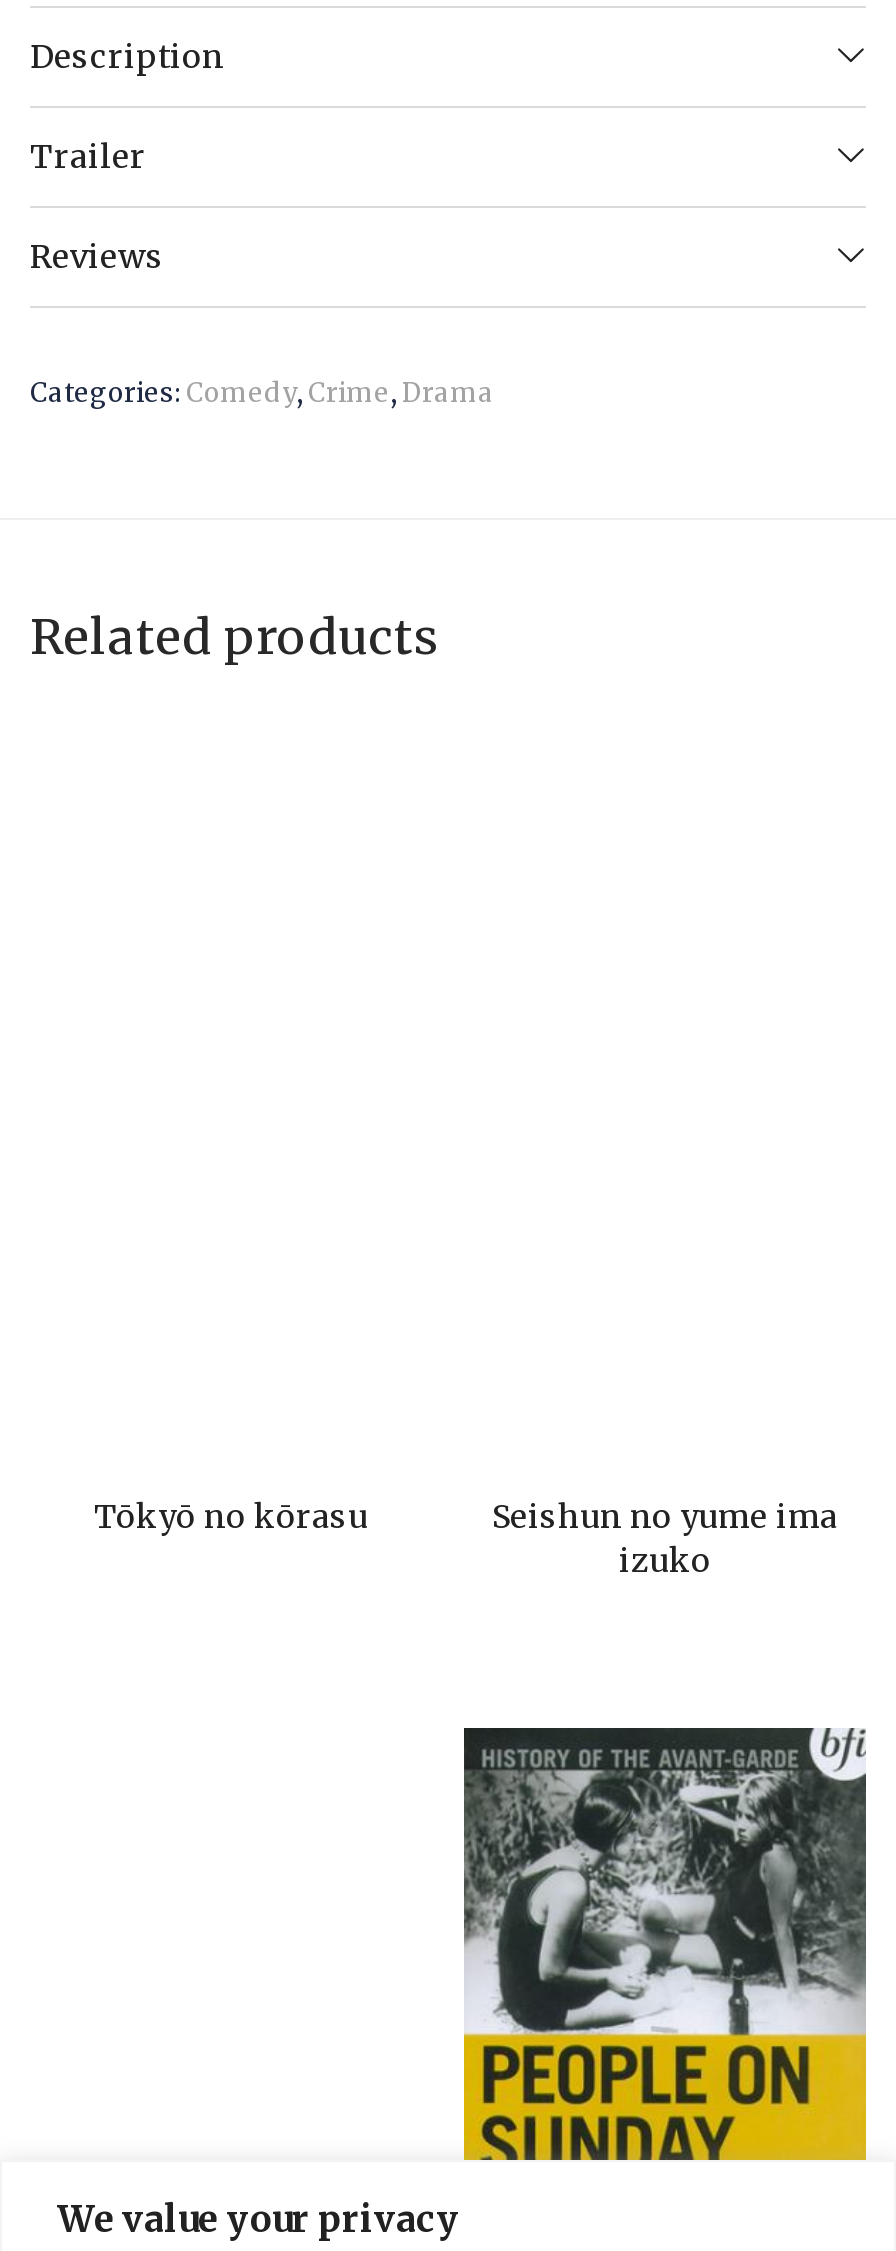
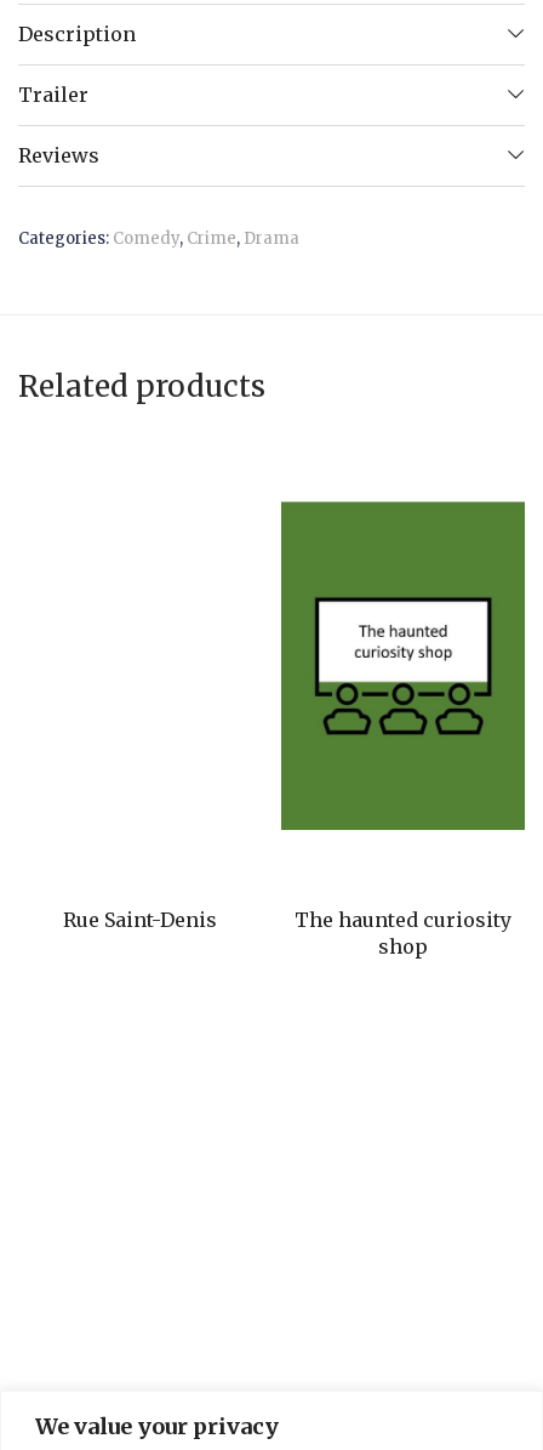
+ [image]

- Tōkyō no kōrasu
- Seishun no yume ima
- izuko
+ Rue Saint-Denis
+ The haunted curiosity
+ shop

- [image]
